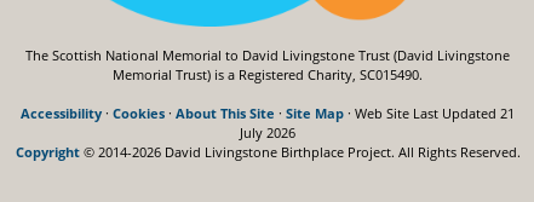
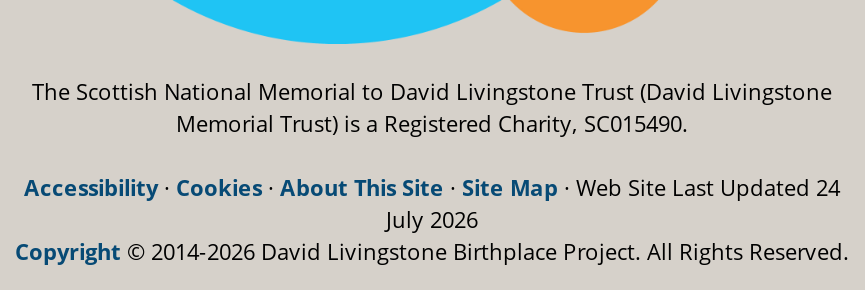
- Accessibility · Cookies · About This Site · Site Map · Web Site Last Updated 21
+ Accessibility · Cookies · About This Site · Site Map · Web Site Last Updated 24
